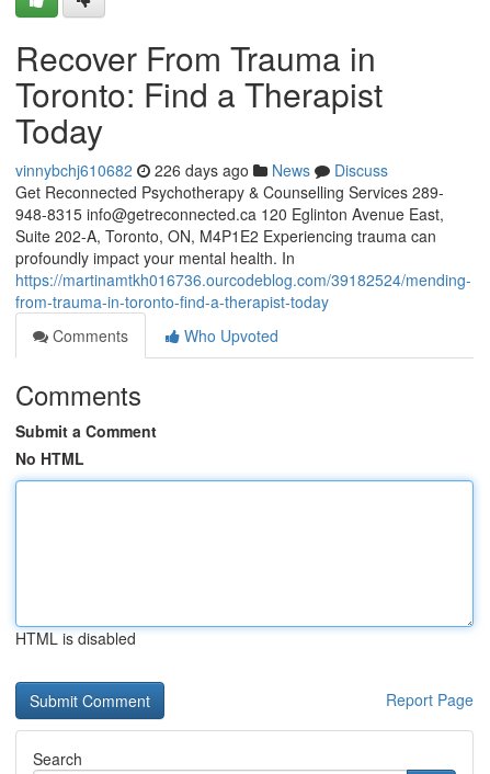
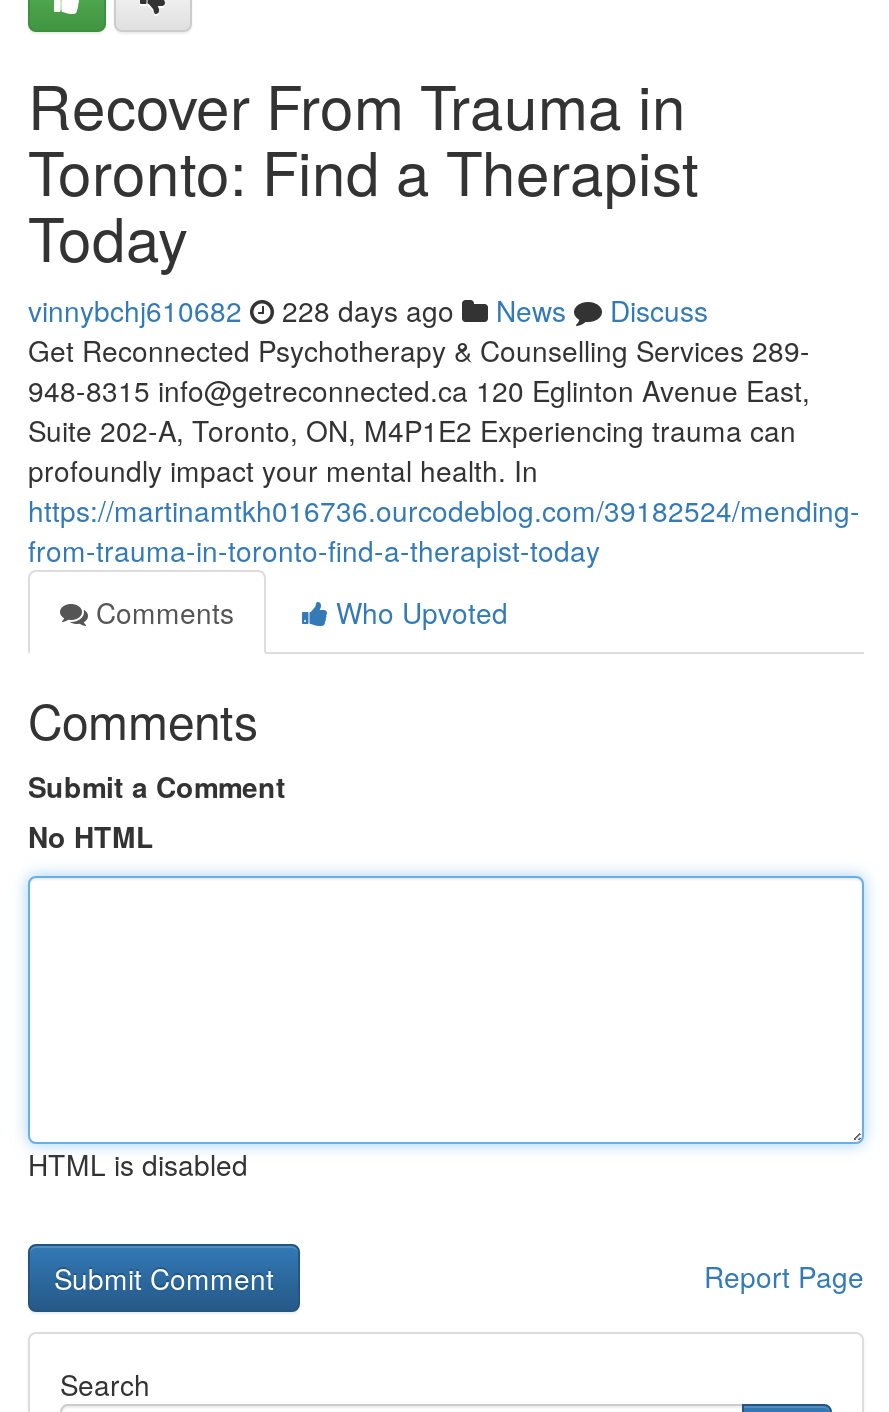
- vinnybchj610682 226 days ago News Discuss
+ vinnybchj610682 228 days ago News Discuss
